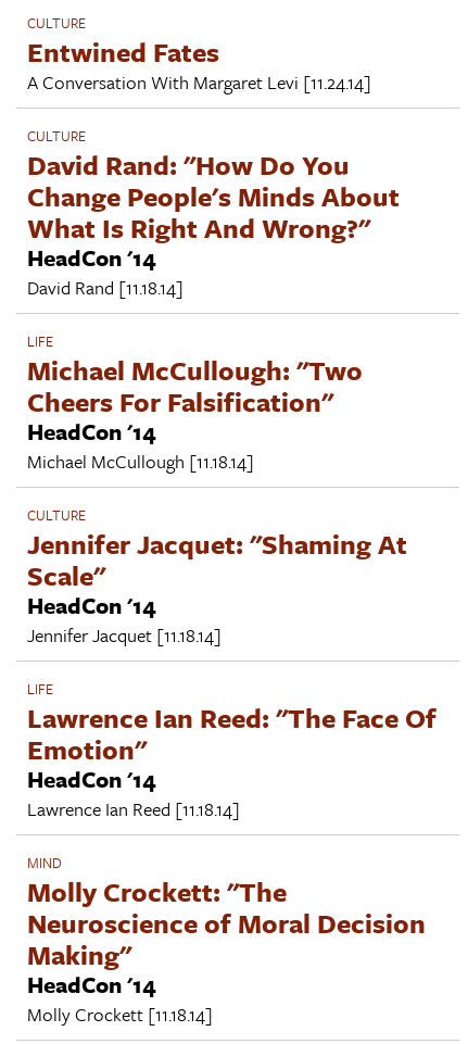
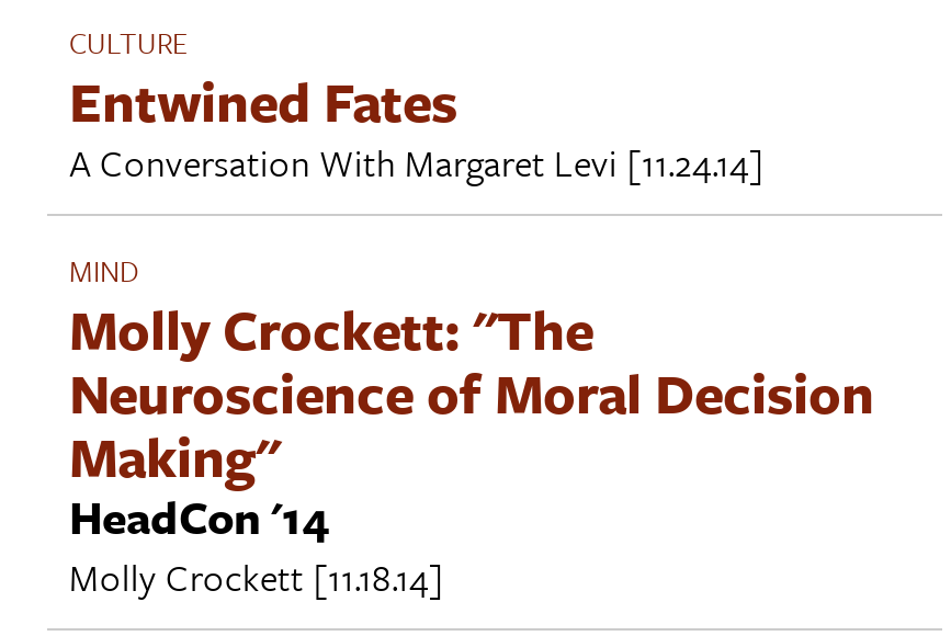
- CULTURE
- David Rand: "How Do You
- Change People's Minds About
- What Is Right And Wrong?"
- HeadCon '14
- David Rand [11.18.14]
- LIFE
- Michael McCullough: "Two
- Cheers For Falsification"
- HeadCon '14
- Michael McCullough [11.18.14]
- CULTURE
- Jennifer Jacquet: "Shaming At
- Scale"
- HeadCon '14
- Jennifer Jacquet [11.18.14]
- LIFE
- Lawrence Ian Reed: "The Face Of
- Emotion"
- HeadCon '14
- Lawrence Ian Reed [11.18.14]
